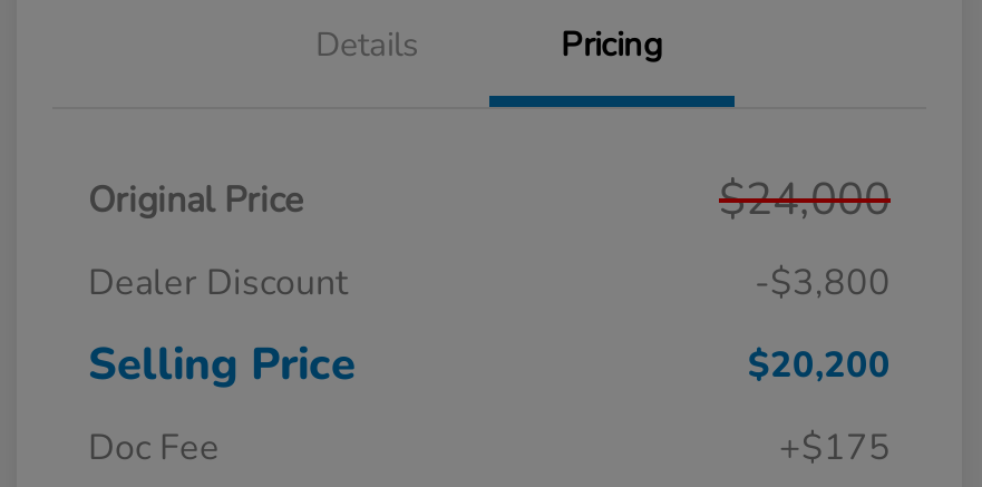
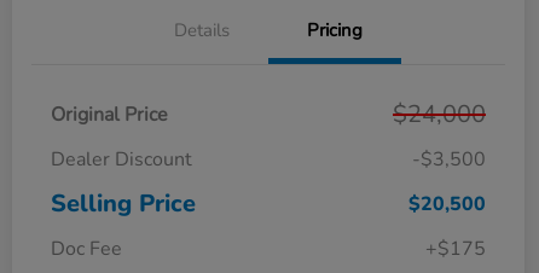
- -$3,800
+ -$3,500

- $20,200
+ $20,500
